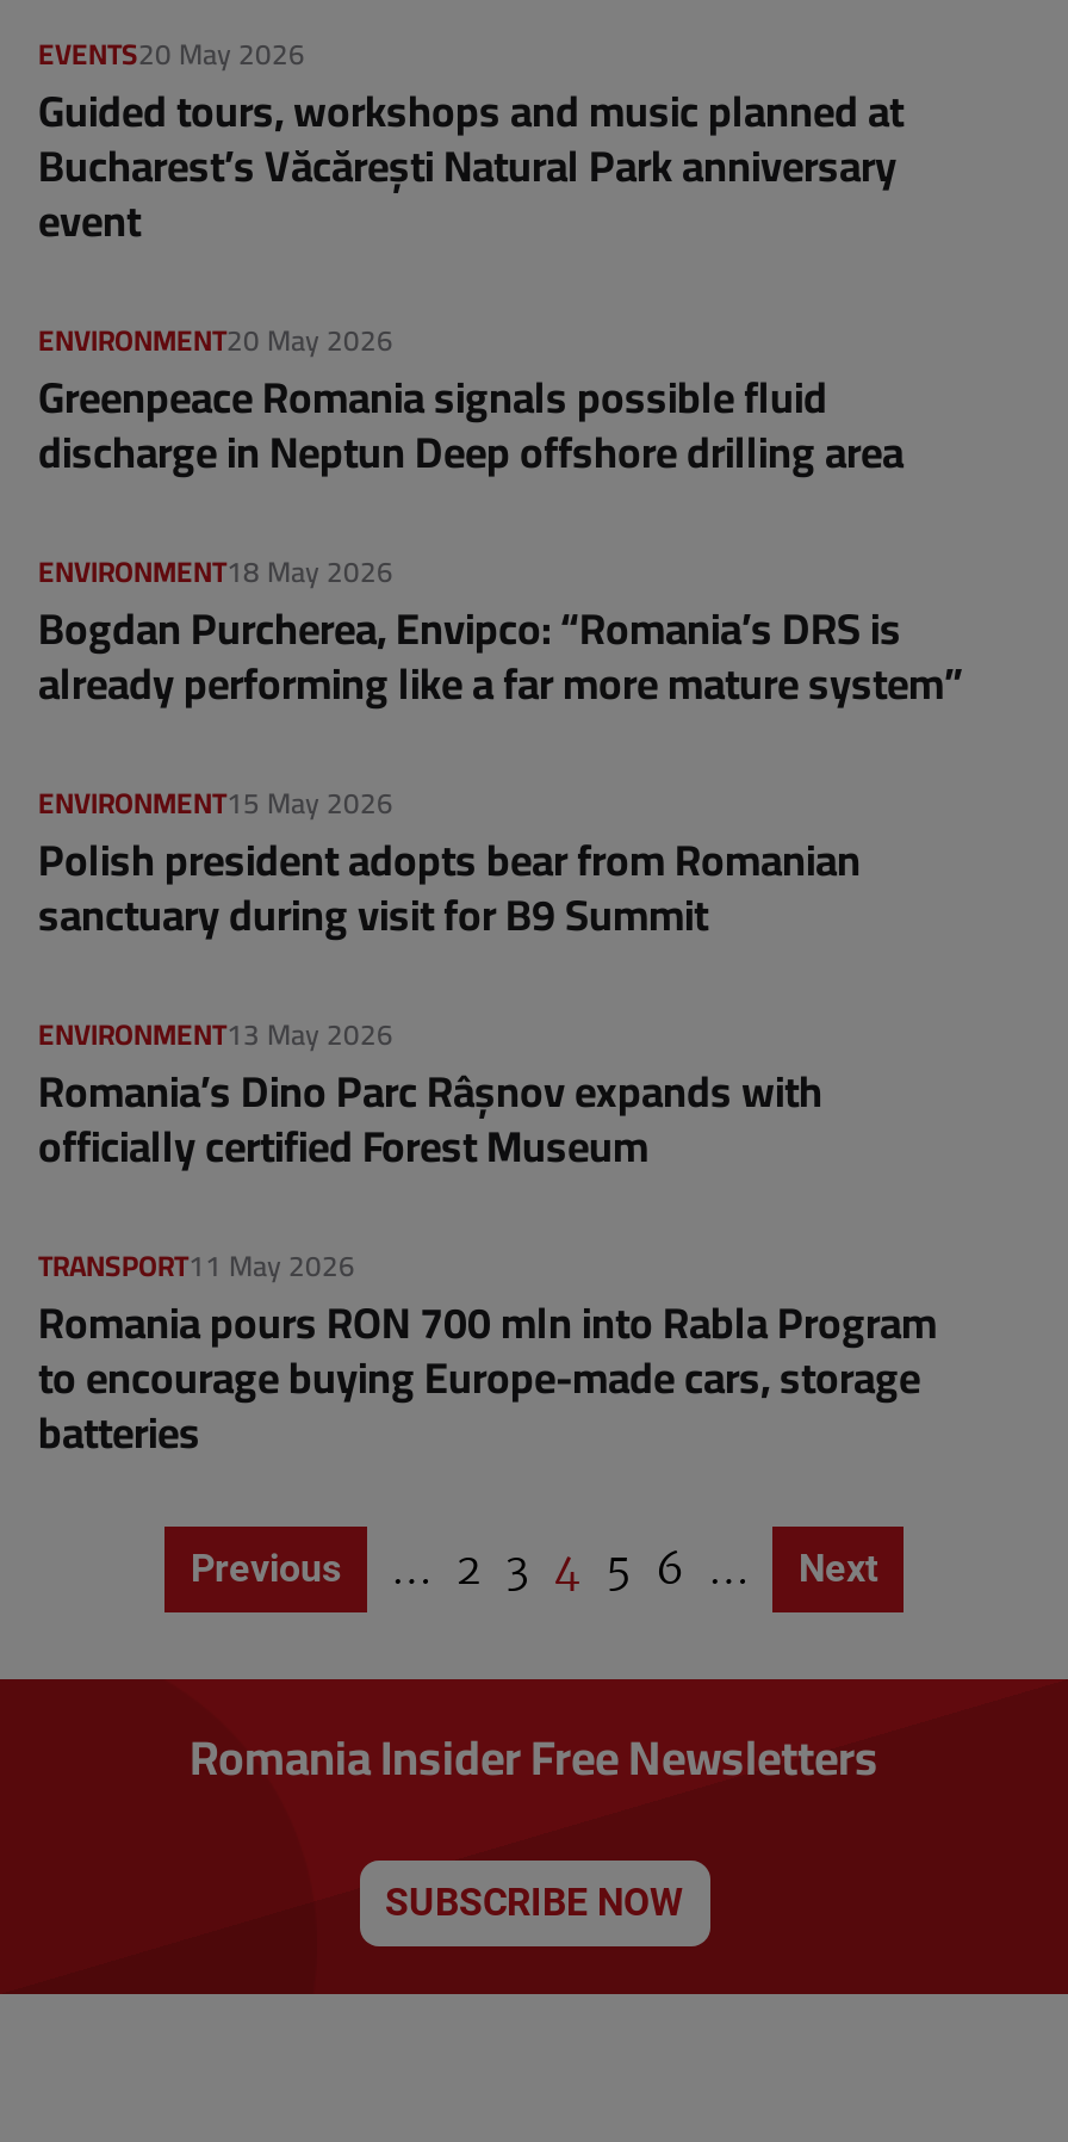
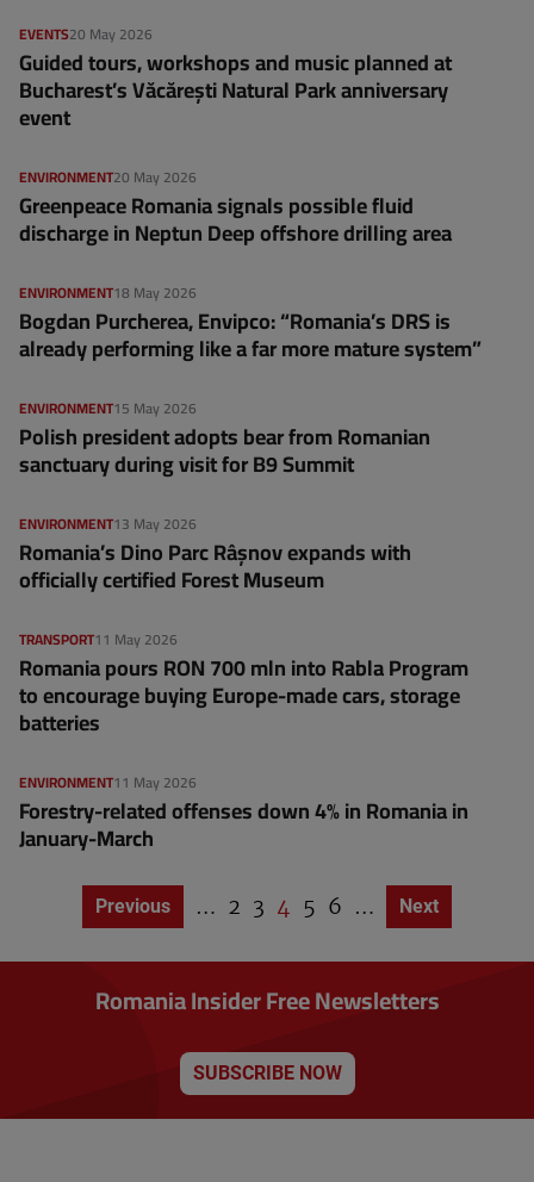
+ 11 May 2026
+ ENVIRONMENT
+ Forestry-related offenses down 4% in Romania in
+ January-March
